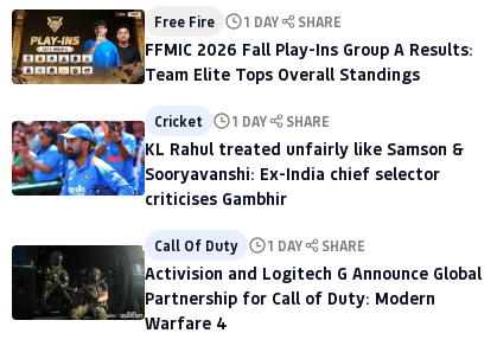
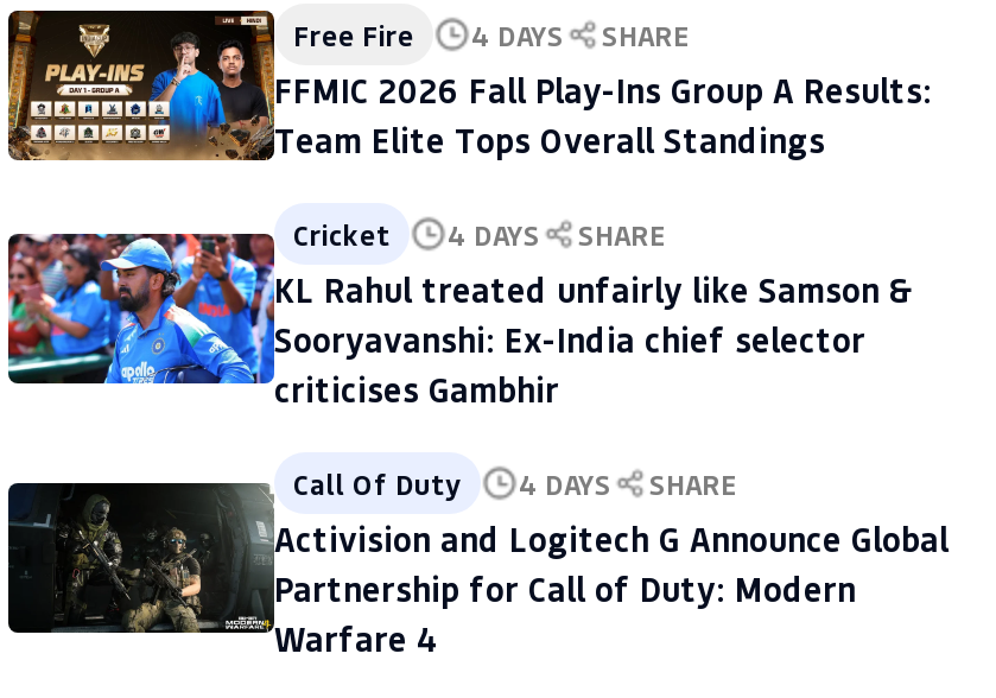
- Free Fire 1 DAY SHARE
+ Free Fire 4 DAYS SHARE

- Cricket 1 DAY SHARE
+ Cricket 4 DAYS SHARE

- Call Of Duty 1 DAY SHARE
+ Call Of Duty 4 DAYS SHARE
